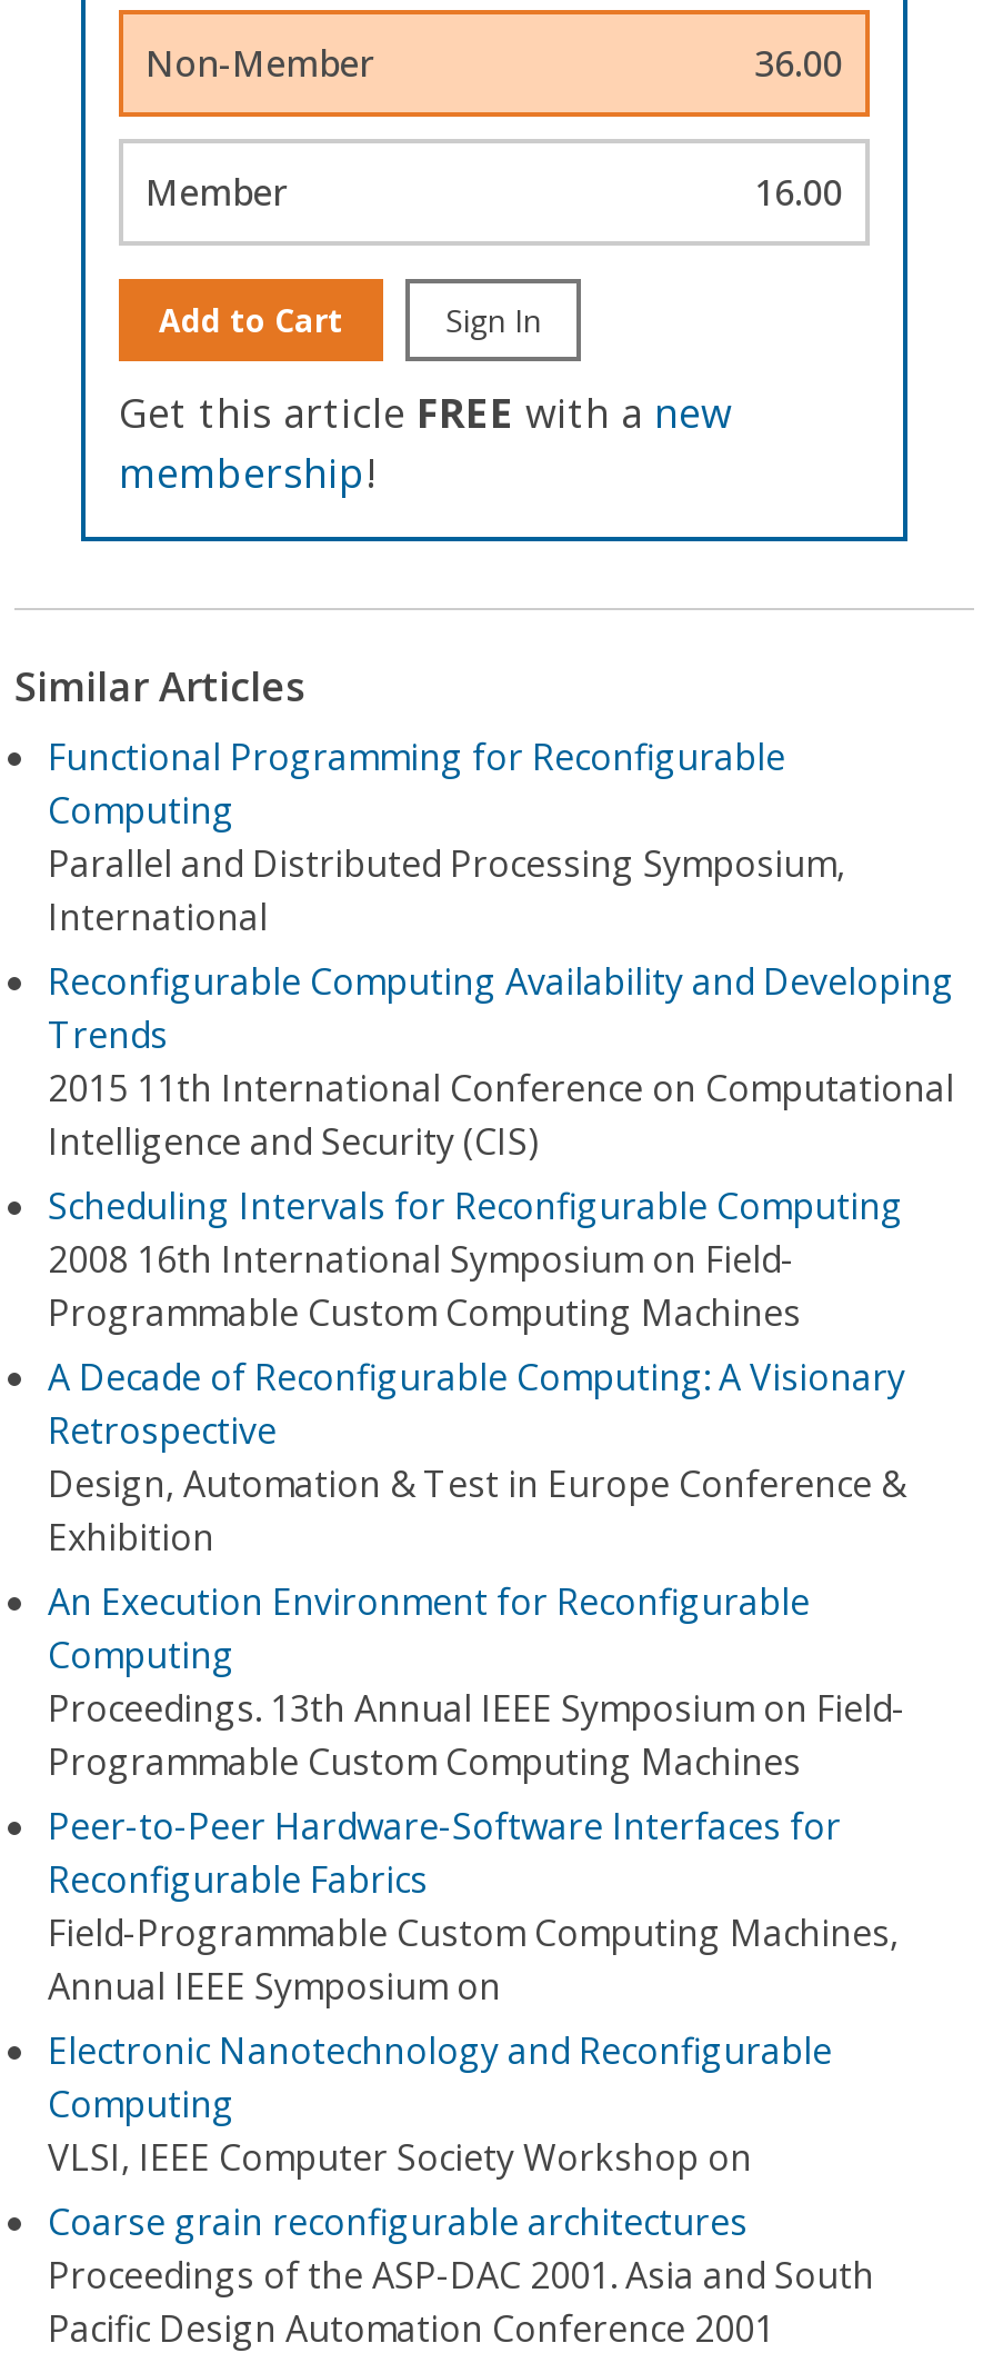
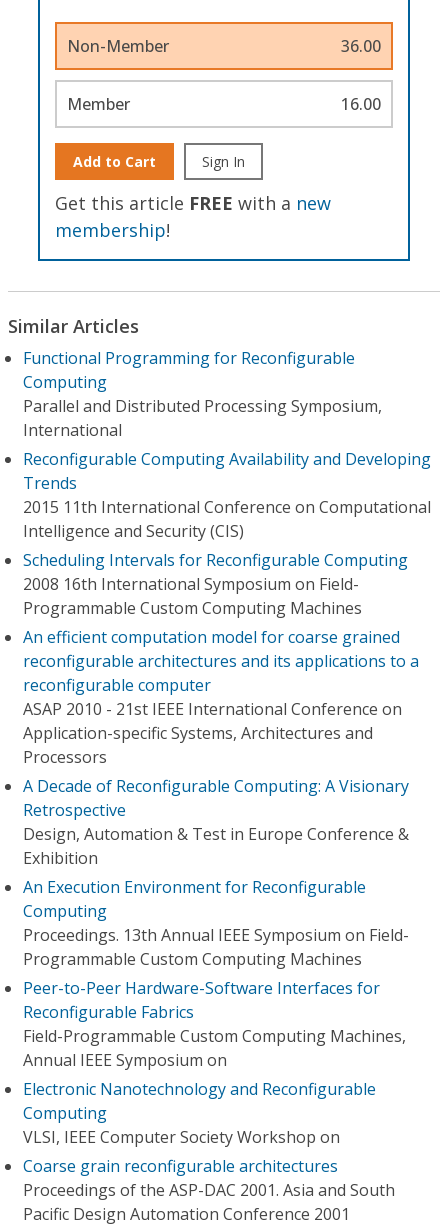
+ An efficient computation model for coarse grained
+ reconfigurable architectures and its applications to a
+ reconfigurable computer
+ ASAP 2010 - 21st IEEE International Conference on
+ Application-specific Systems, Architectures and
+ Processors
